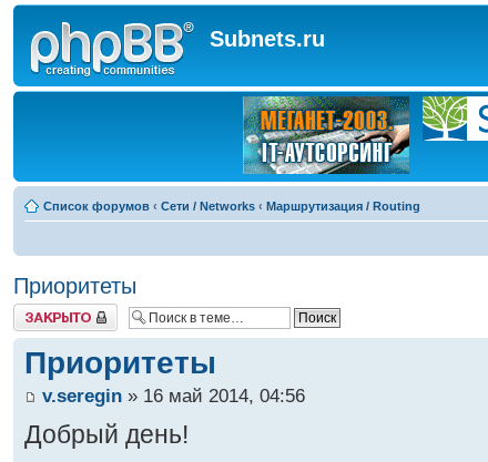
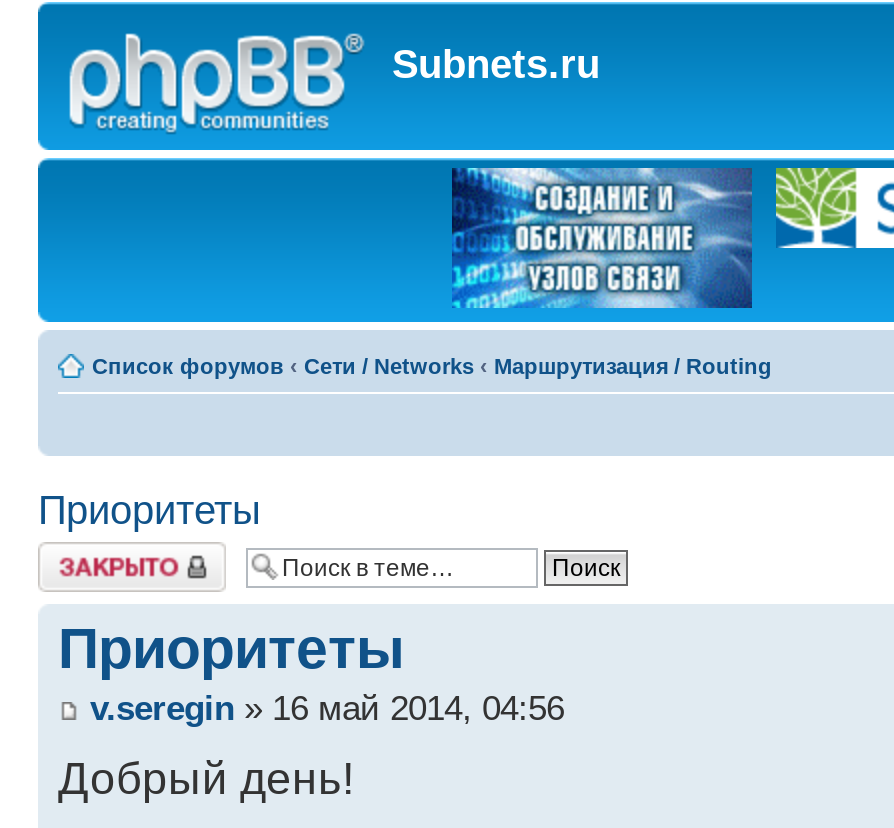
- [image]
+ [image]
